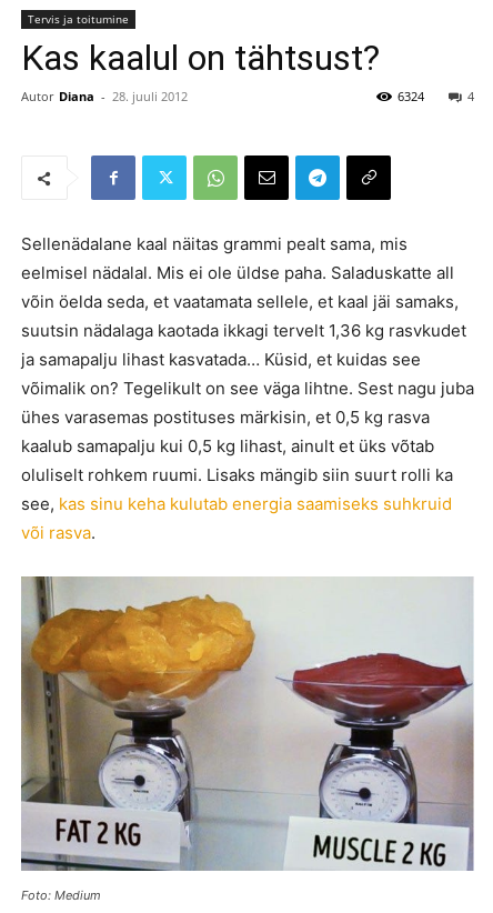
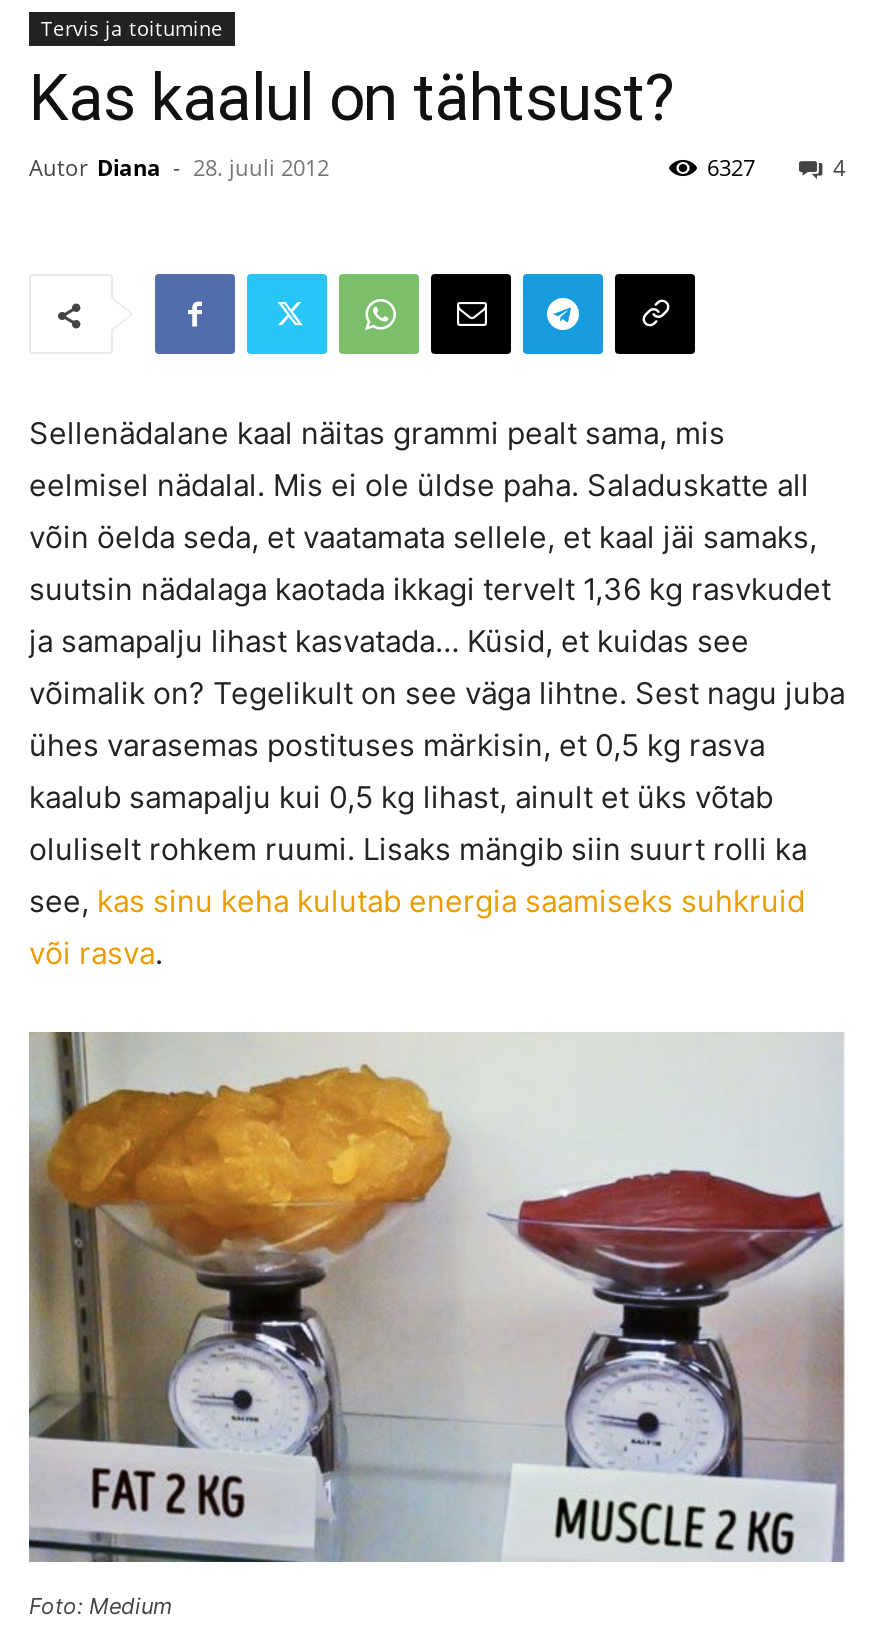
- 6324
+ 6327
